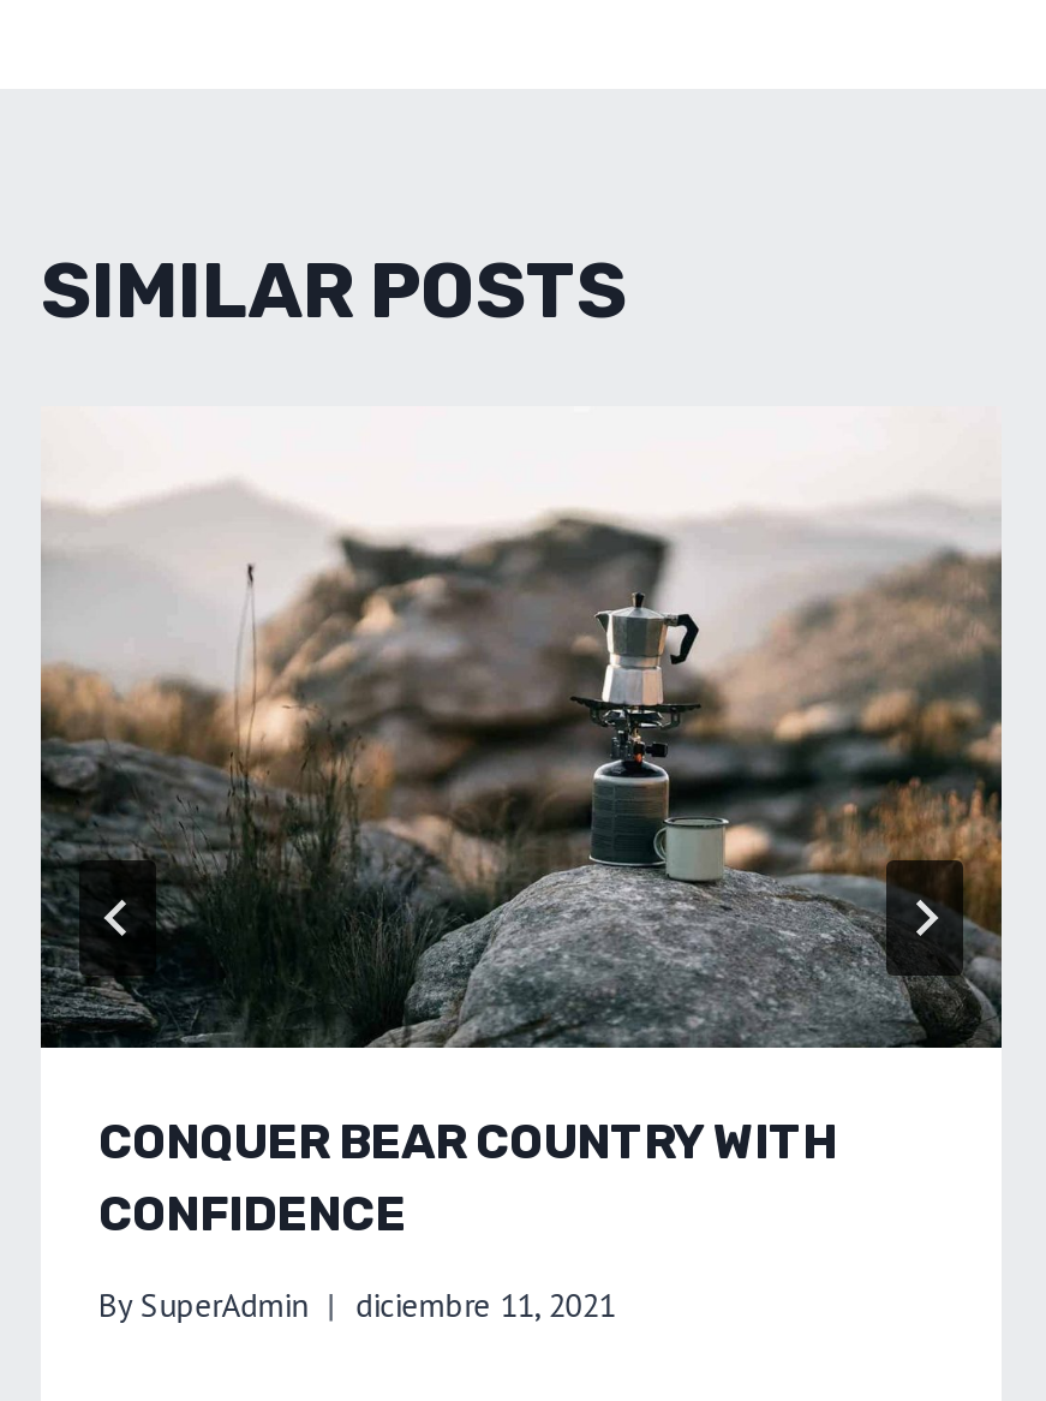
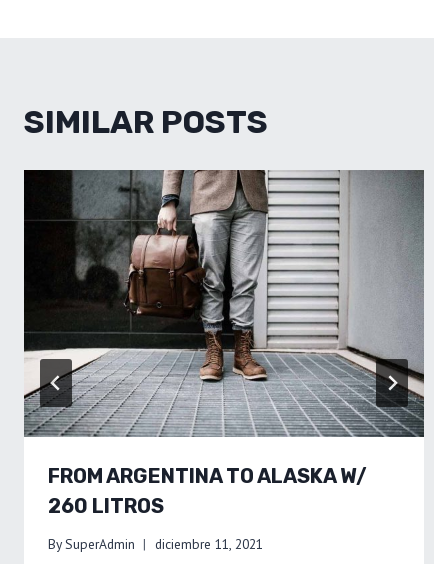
- [image]
- CONQUER BEAR COUNTRY WITH
- CONFIDENCE
+ [image]
+ FROM ARGENTINA TO ALASKA W/
+ 260 LITROS
